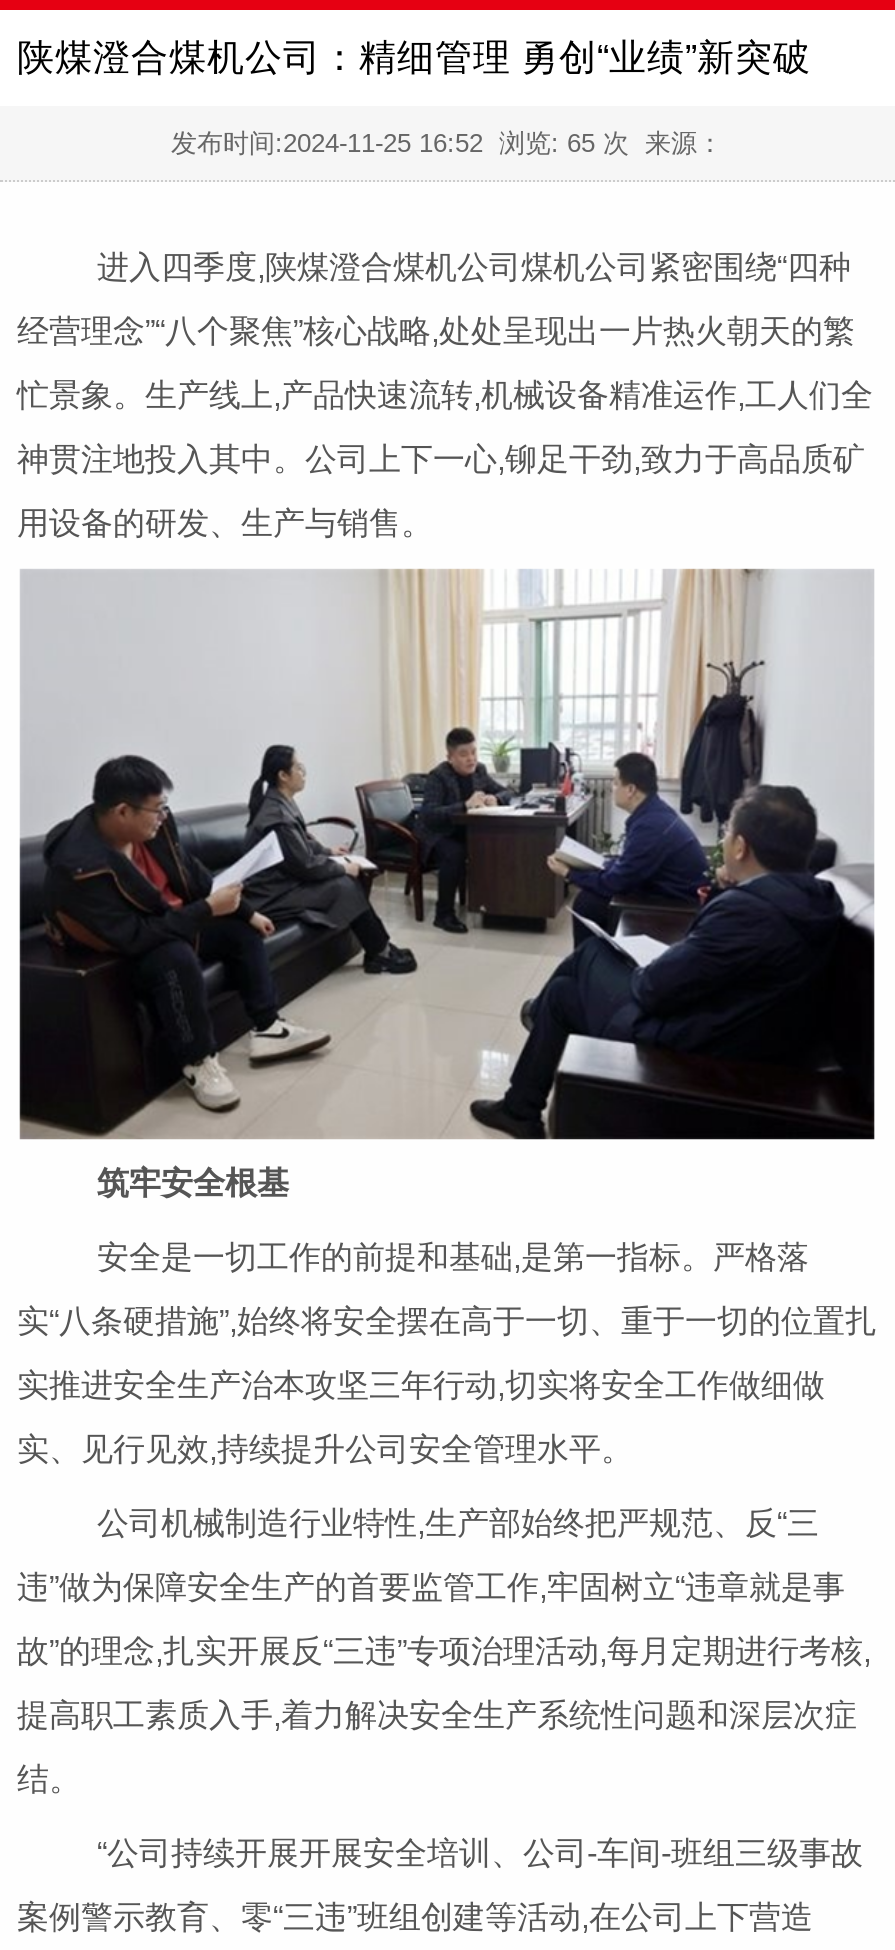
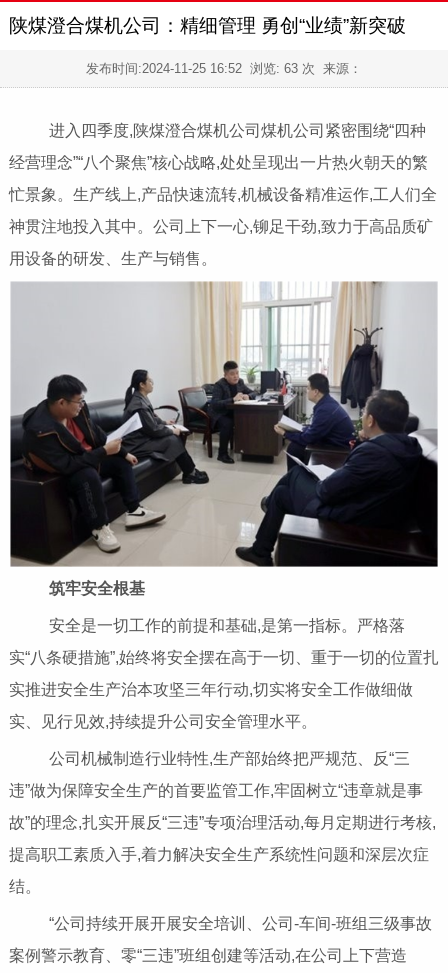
- 发布时间:2024-11-25 16:52浏览: 65 次 来源：
+ 发布时间:2024-11-25 16:52浏览: 63 次 来源：
